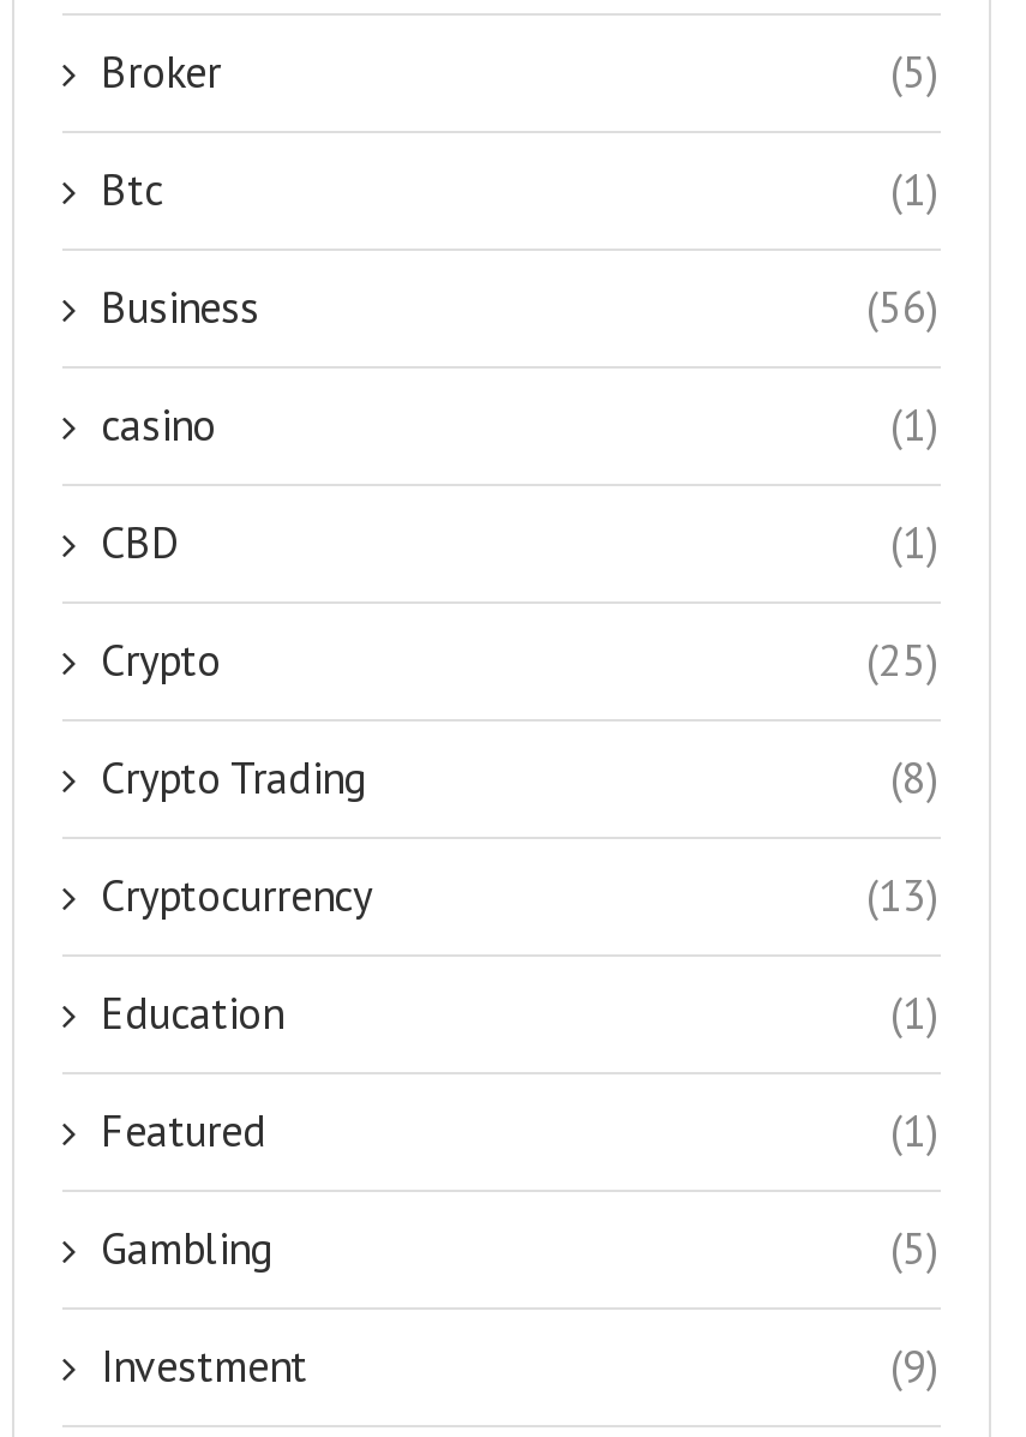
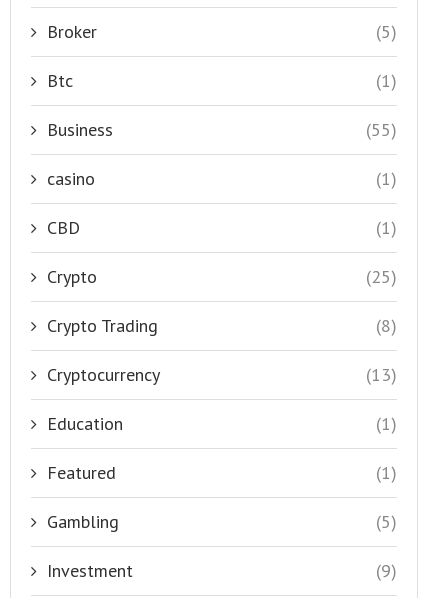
- (56)
+ (55)
